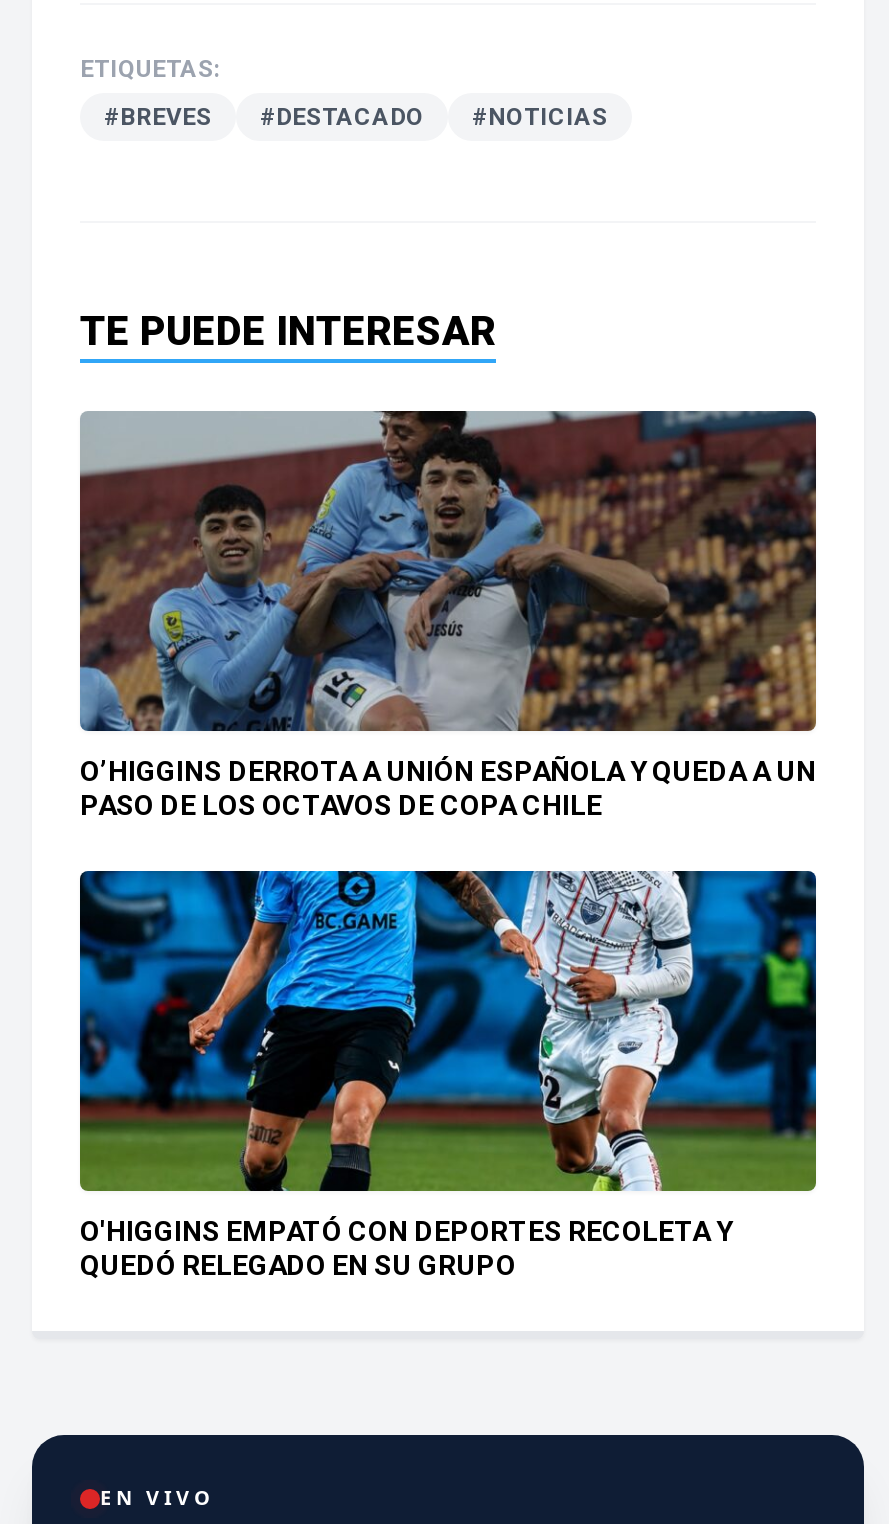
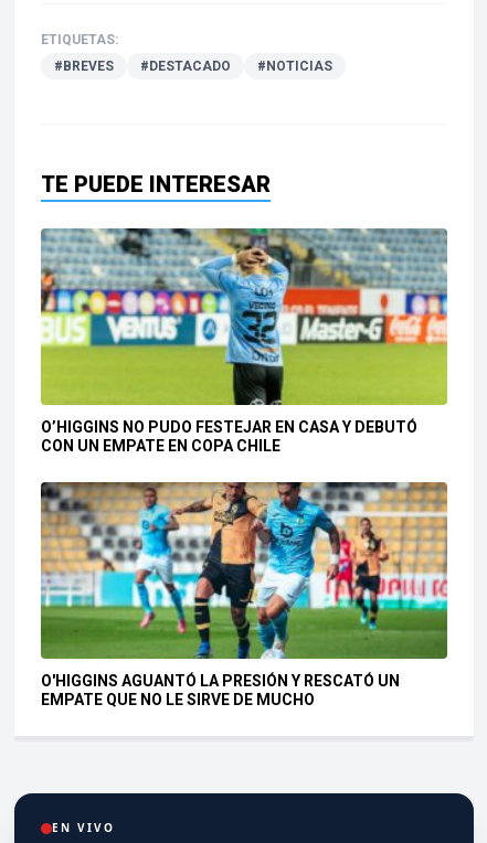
- [image]
- O’HIGGINS DERROTA A UNIÓN ESPAÑOLA Y QUEDA A UN
- PASO DE LOS OCTAVOS DE COPA CHILE
+ [image]
+ O’HIGGINS NO PUDO FESTEJAR EN CASA Y DEBUTÓ
+ CON UN EMPATE EN COPA CHILE

- [image]
- O'HIGGINS EMPATÓ CON DEPORTES RECOLETA Y
- QUEDÓ RELEGADO EN SU GRUPO
+ [image]
+ O'HIGGINS AGUANTÓ LA PRESIÓN Y RESCATÓ UN
+ EMPATE QUE NO LE SIRVE DE MUCHO
